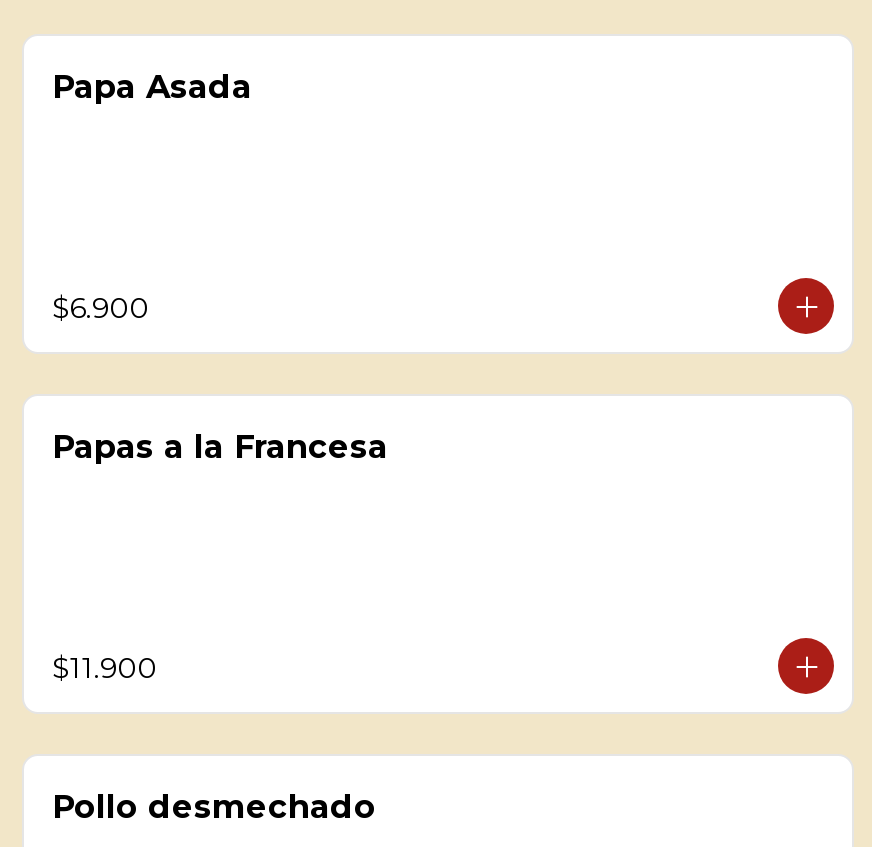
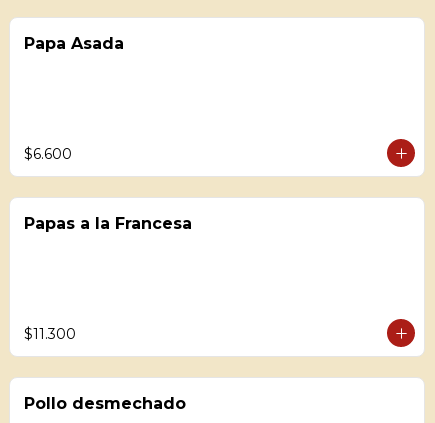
- $6.900
+ $6.600

- $11.900
+ $11.300
